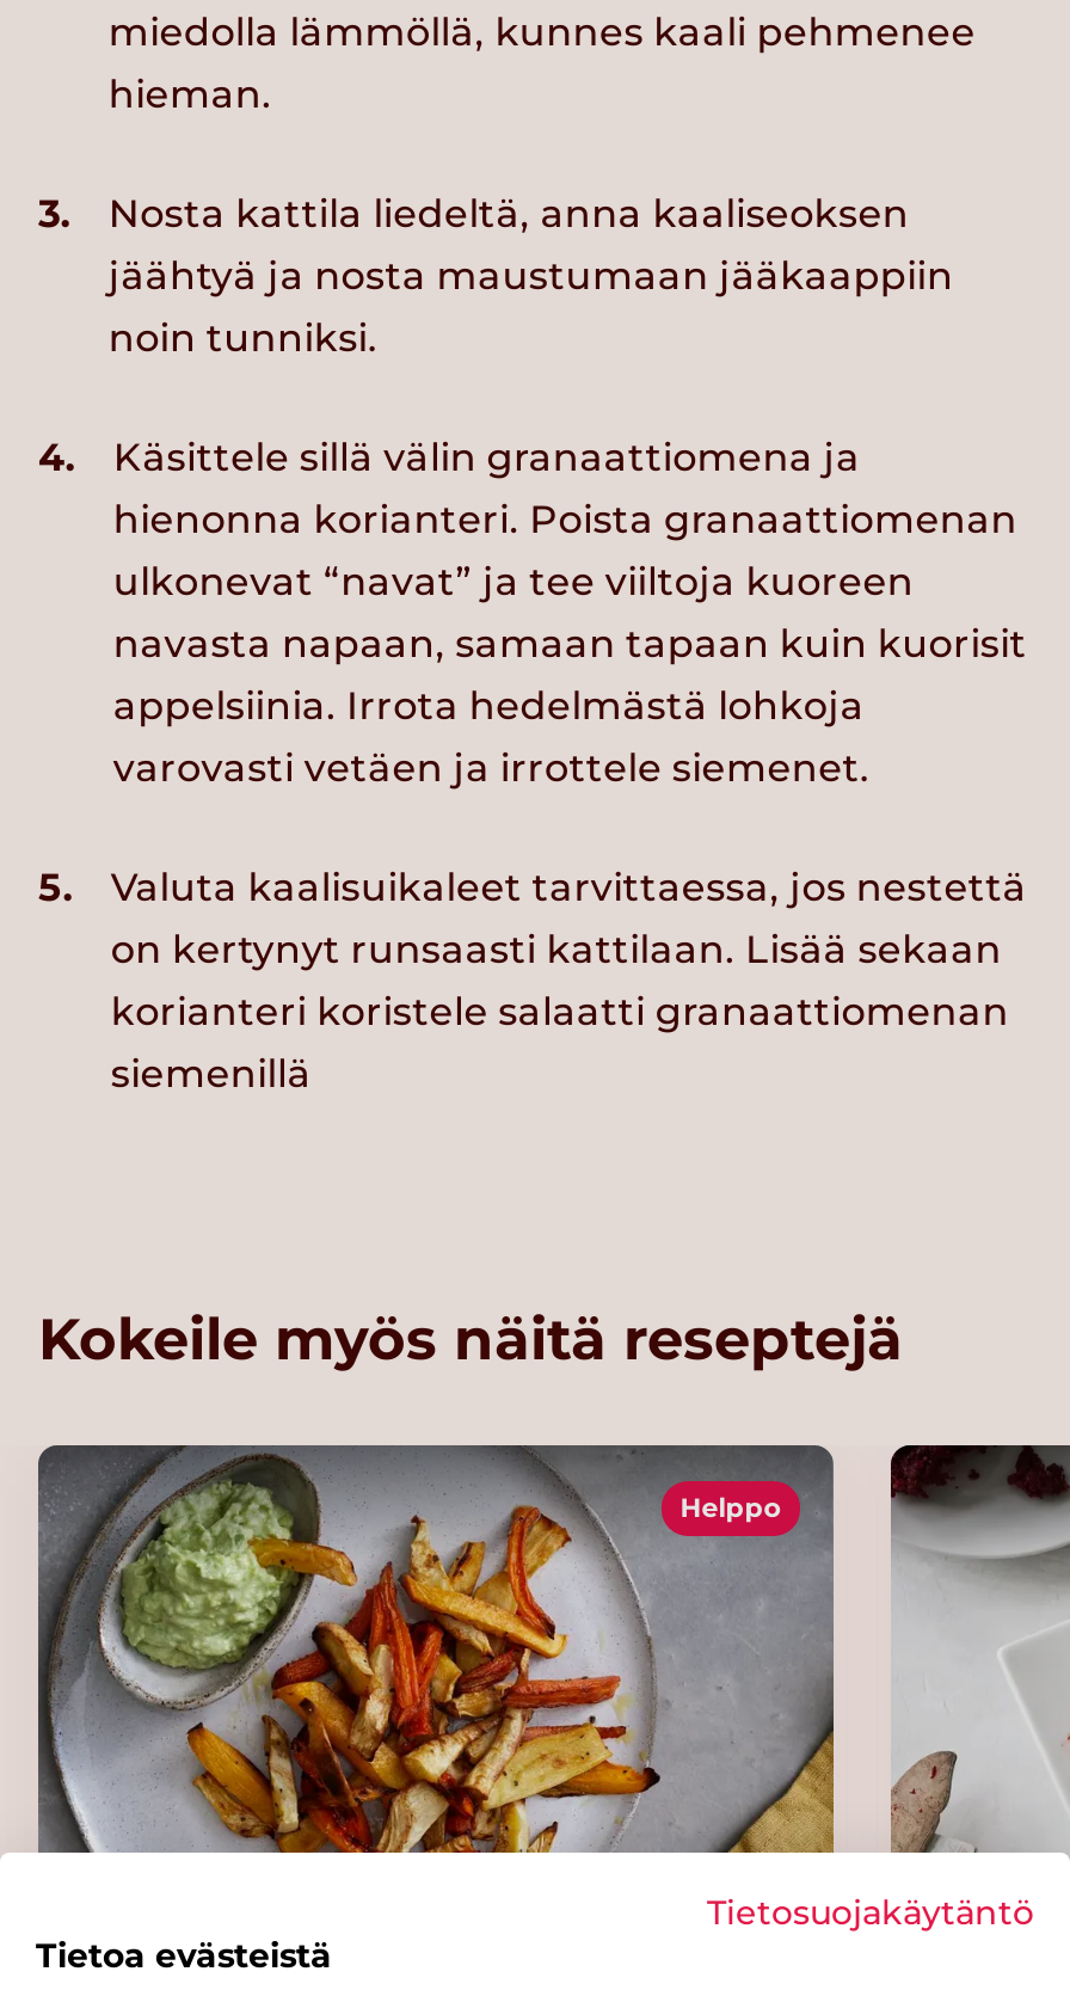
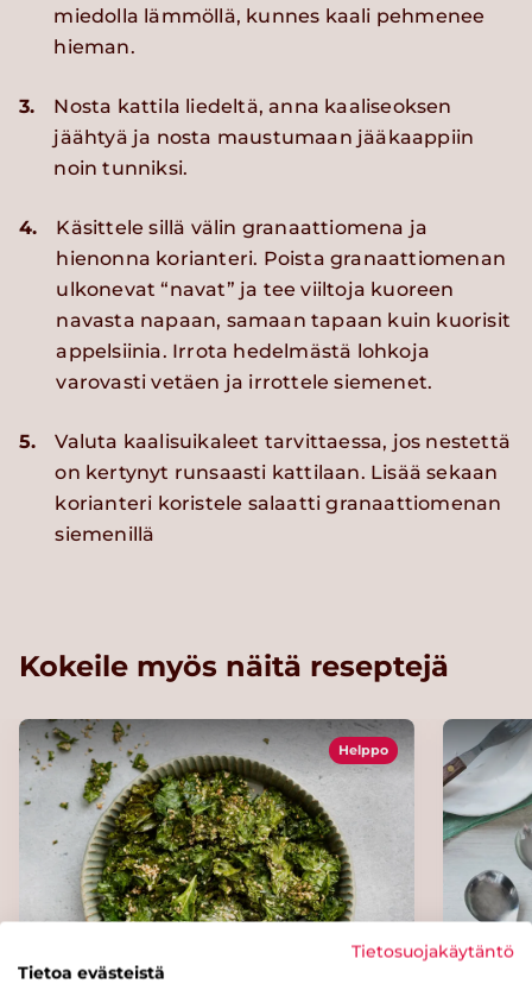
- [image]
+ [image]

- [image]
+ [image]
